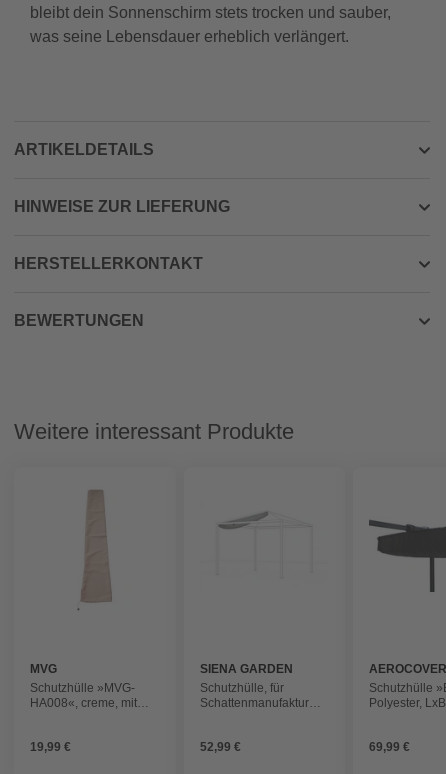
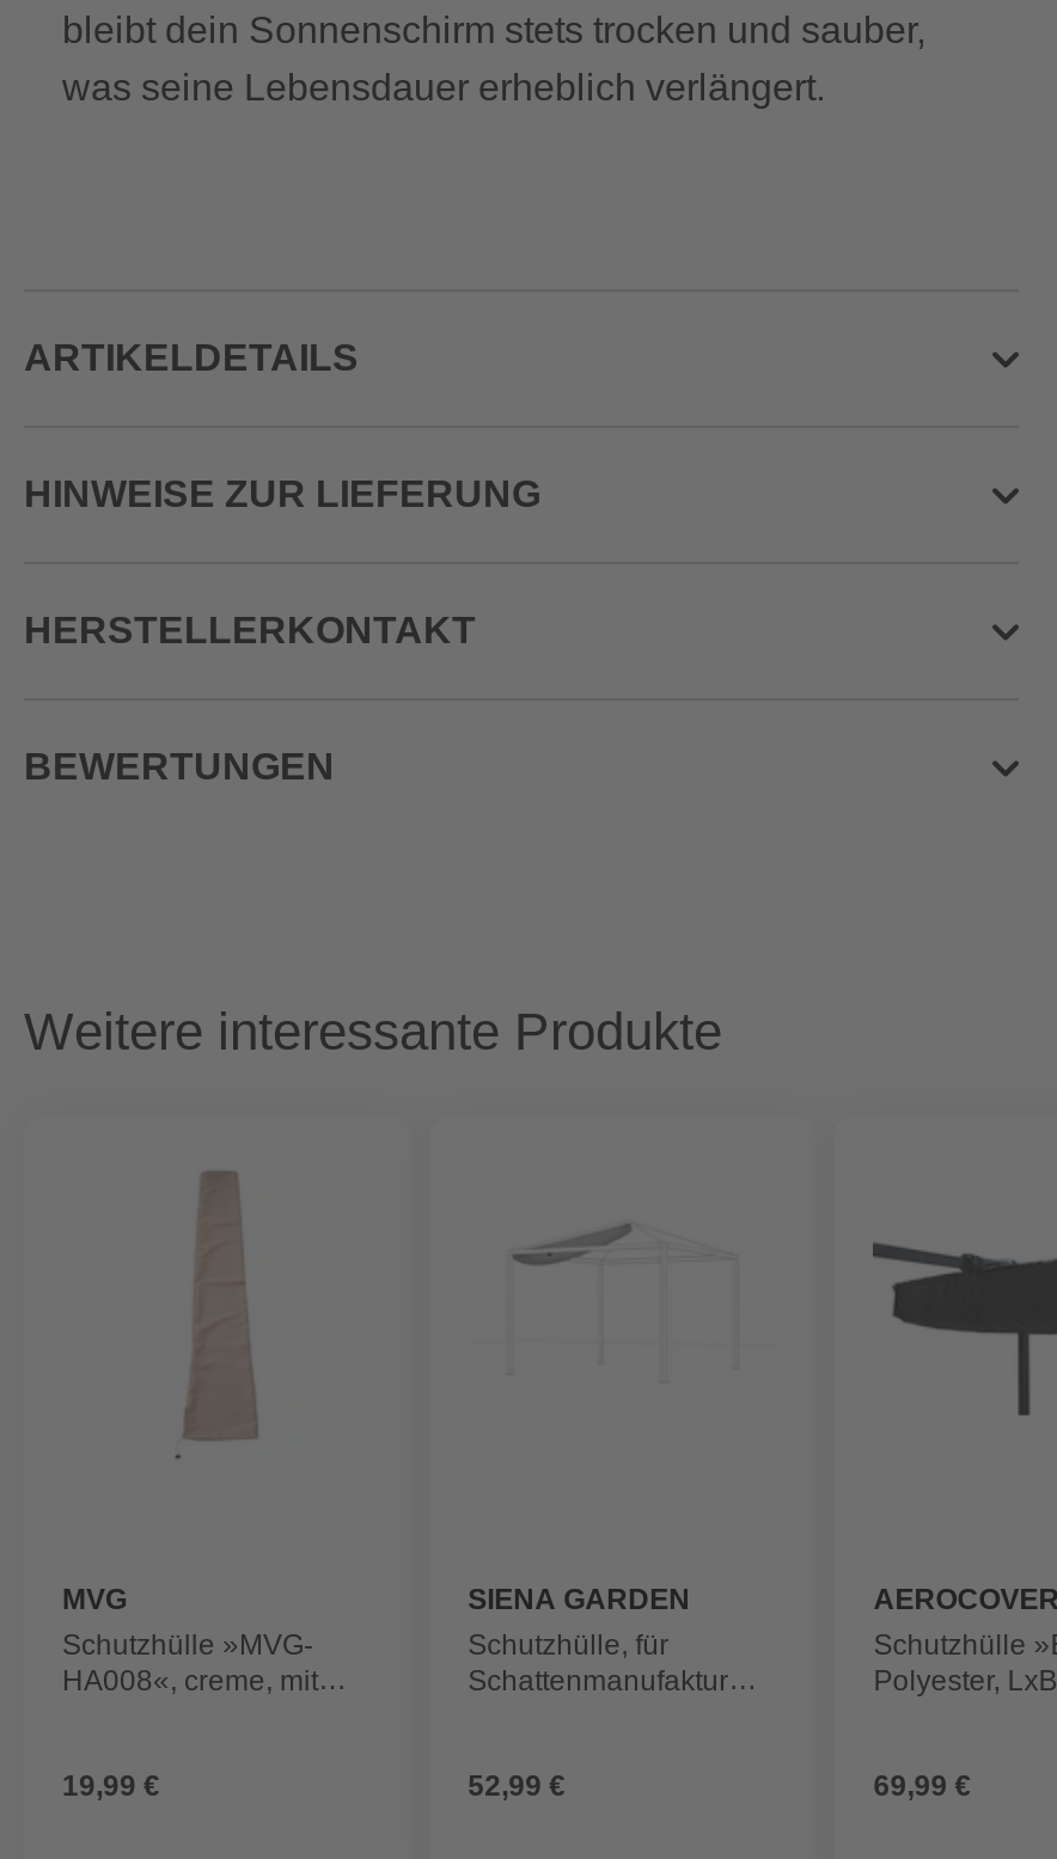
- Weitere interessant Produkte
+ Weitere interessante Produkte
